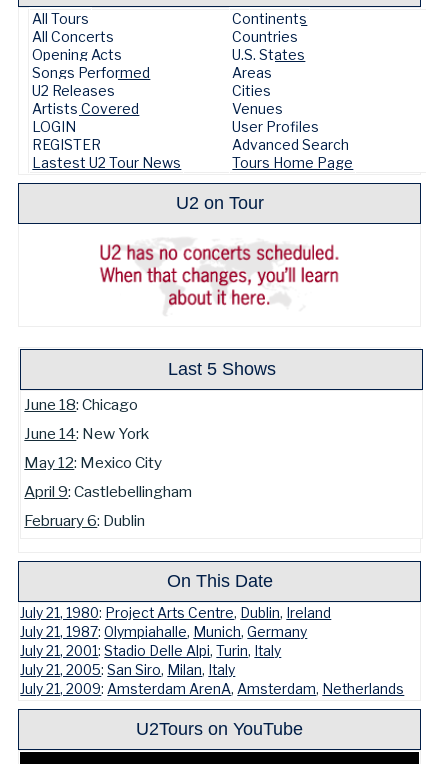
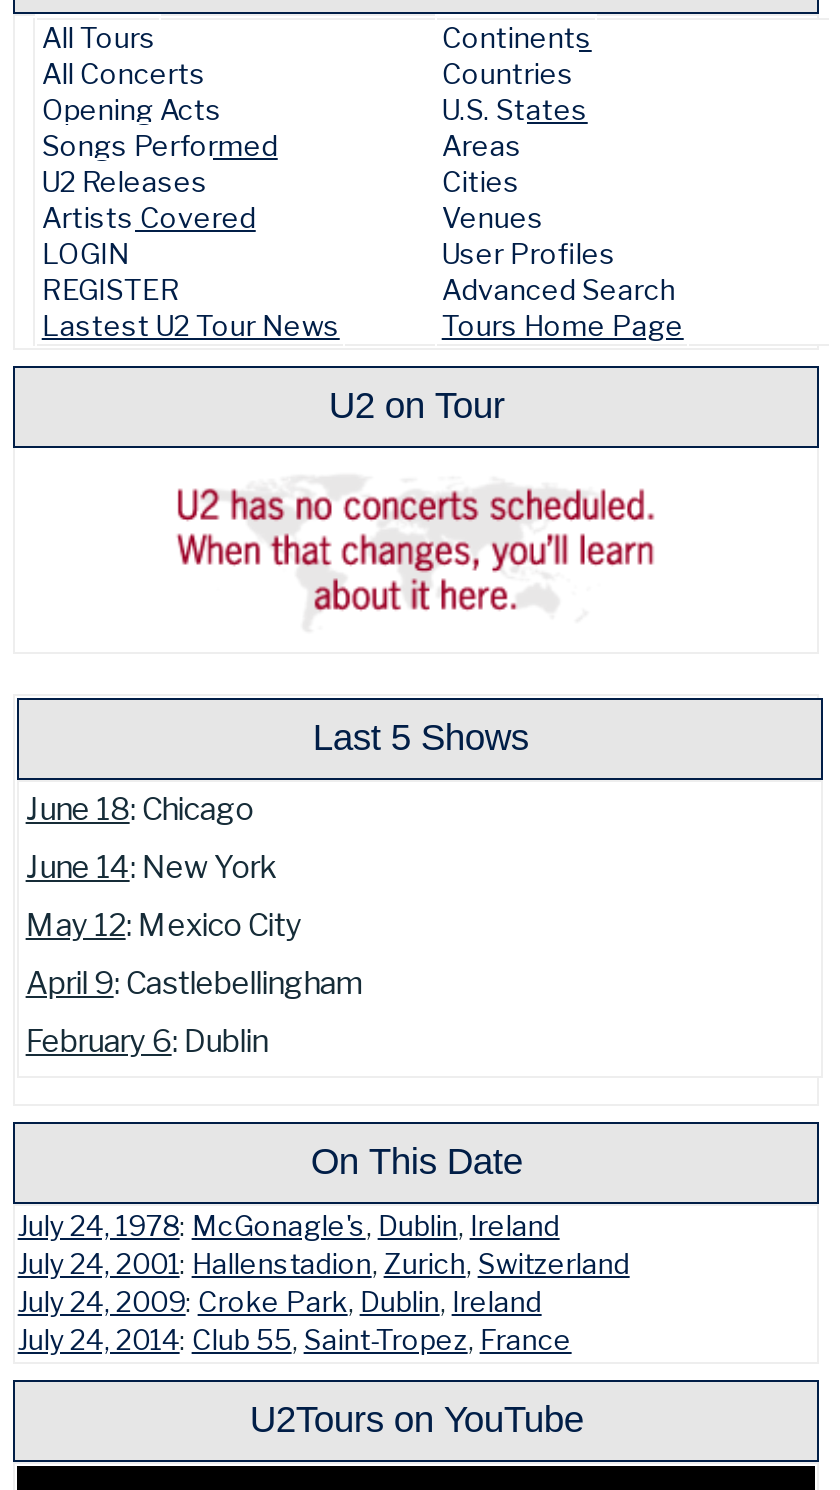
- July 21, 1980: Project Arts Centre, Dublin, Ireland
- July 21, 1987: Olympiahalle, Munich, Germany
- July 21, 2001: Stadio Delle Alpi, Turin, Italy
- July 21, 2005: San Siro, Milan, Italy
- July 21, 2009: Amsterdam ArenA, Amsterdam, Netherlands
+ July 24, 1978: McGonagle's, Dublin, Ireland
+ July 24, 2001: Hallenstadion, Zurich, Switzerland
+ July 24, 2009: Croke Park, Dublin, Ireland
+ July 24, 2014: Club 55, Saint-Tropez, France
